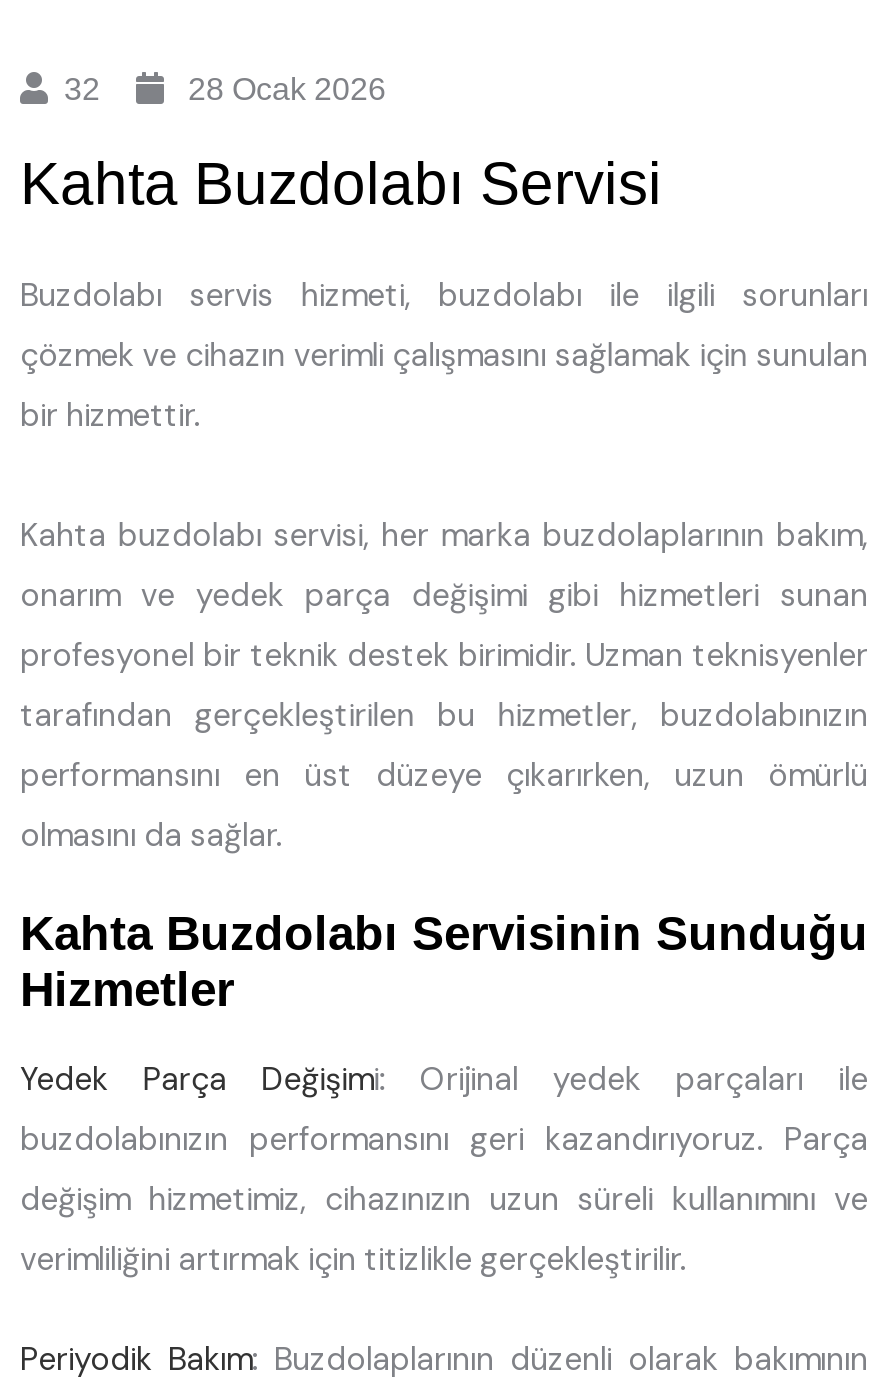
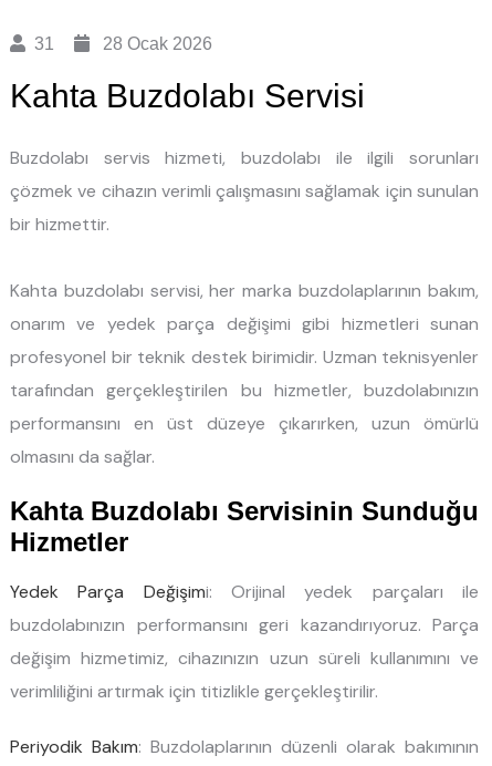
- 32 28 Ocak 2026
+ 31 28 Ocak 2026
